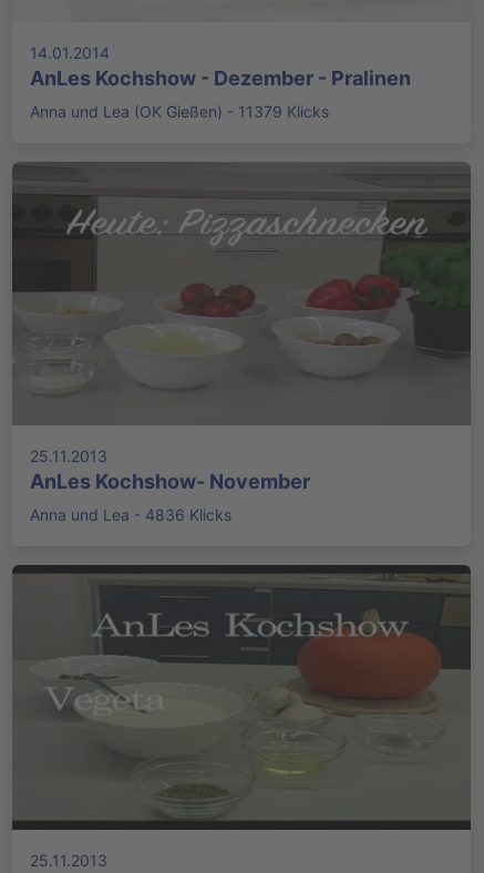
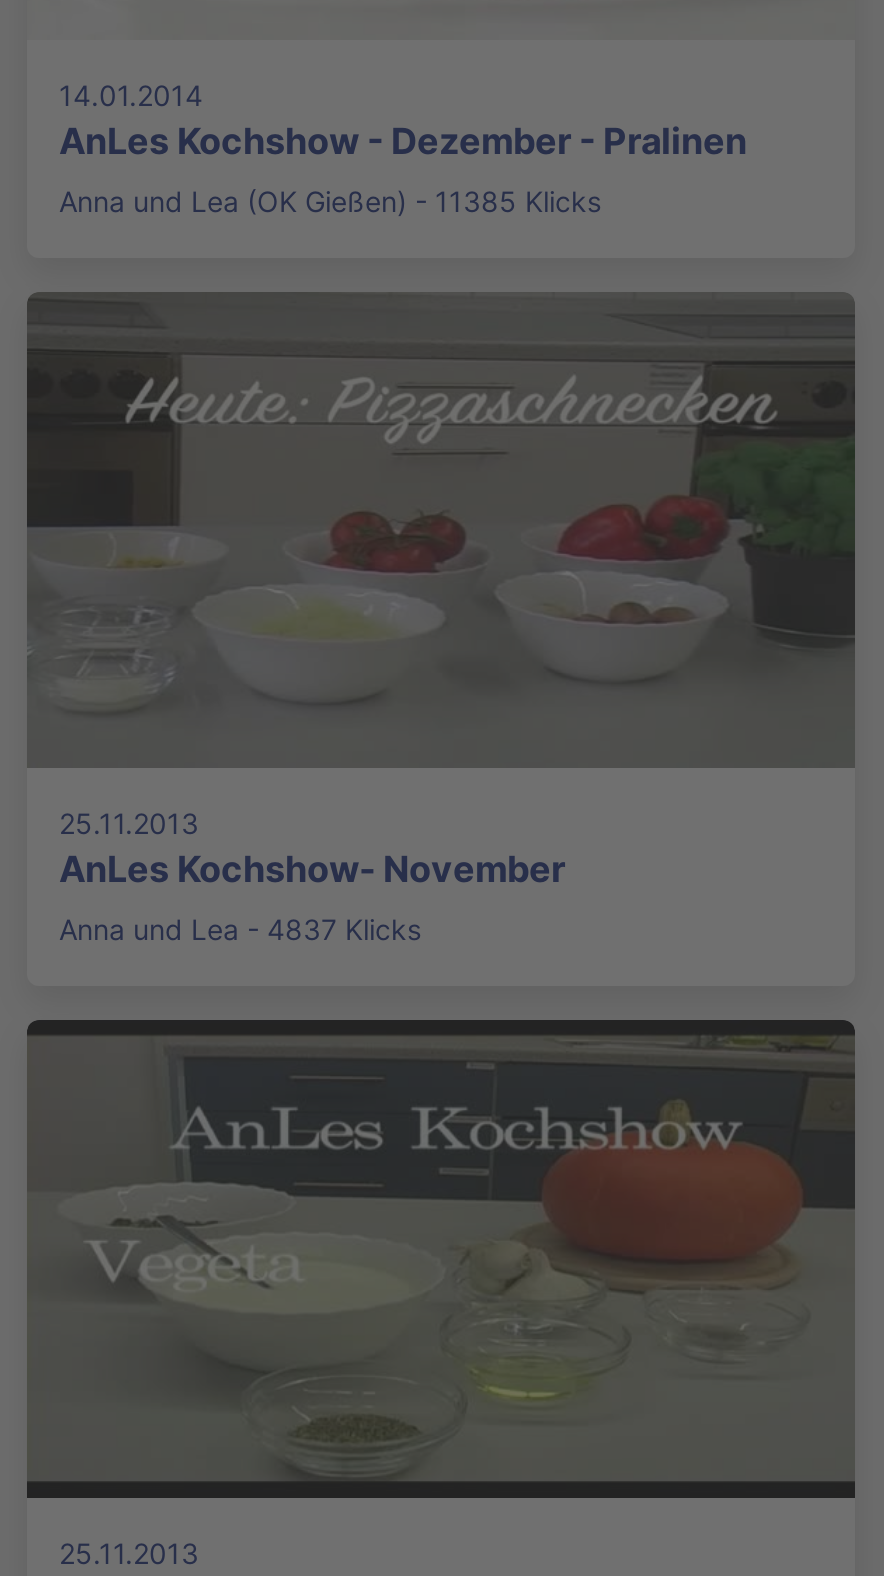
- Anna und Lea (OK Gießen) - 11379 Klicks
+ Anna und Lea (OK Gießen) - 11385 Klicks

- Anna und Lea - 4836 Klicks
+ Anna und Lea - 4837 Klicks
